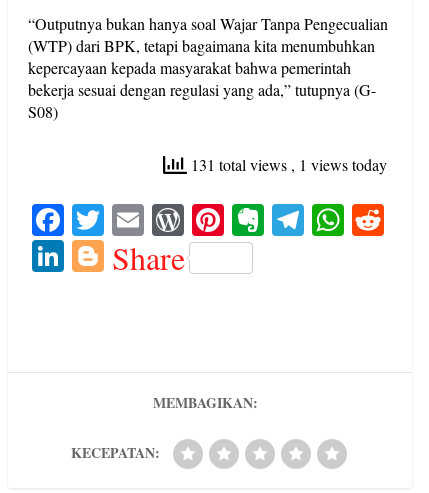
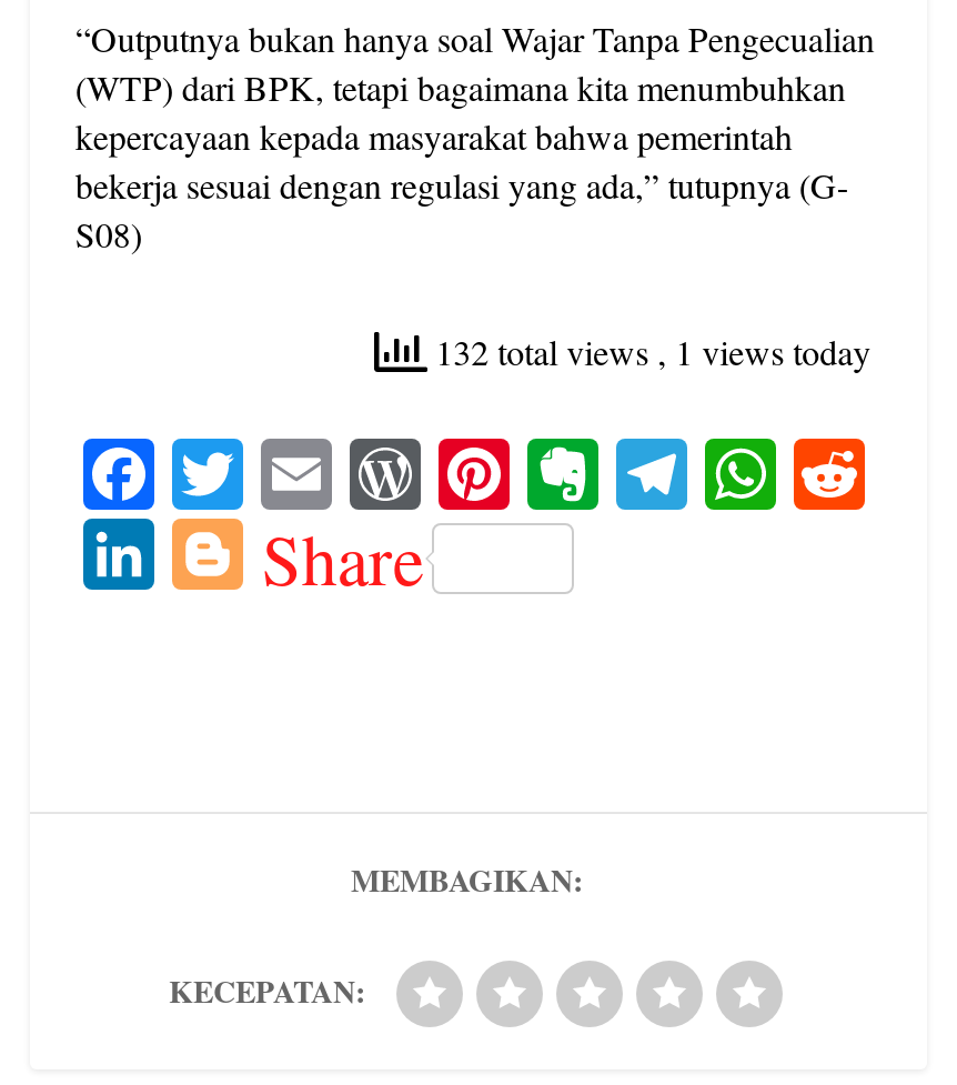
- 131 total views, 1 views today
+ 132 total views, 1 views today
